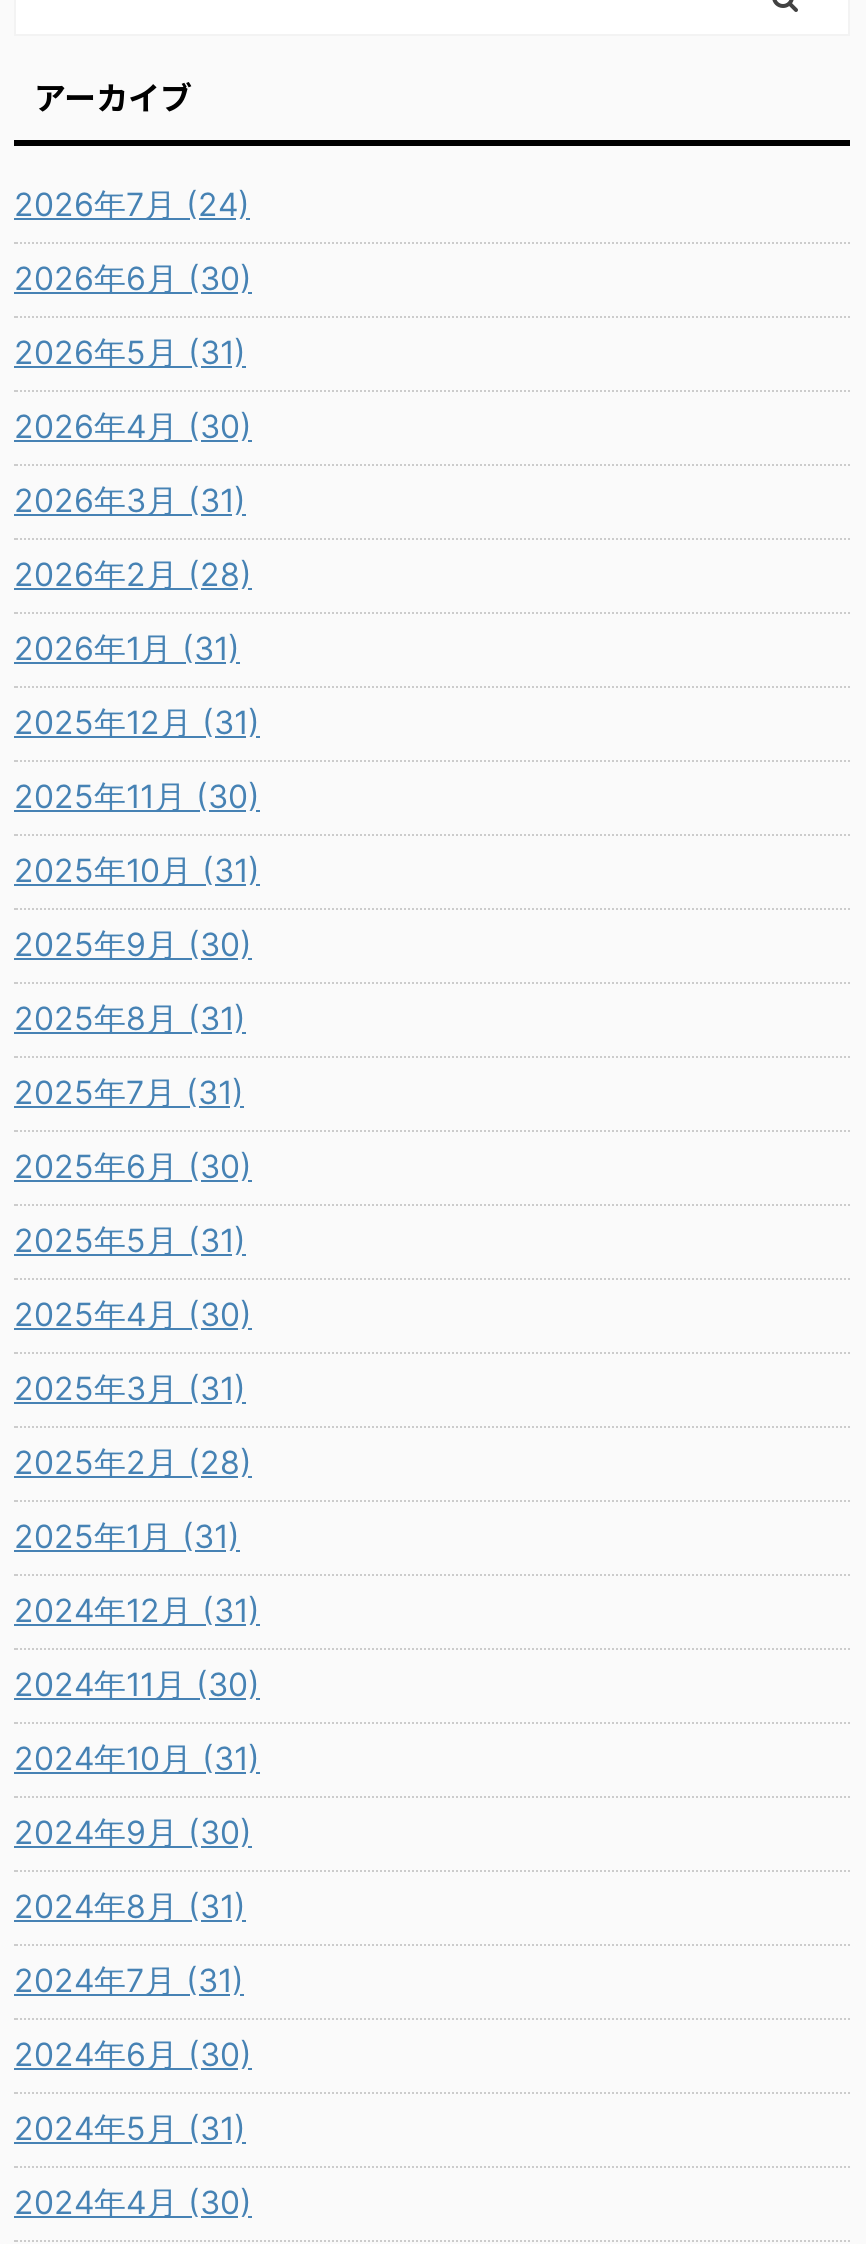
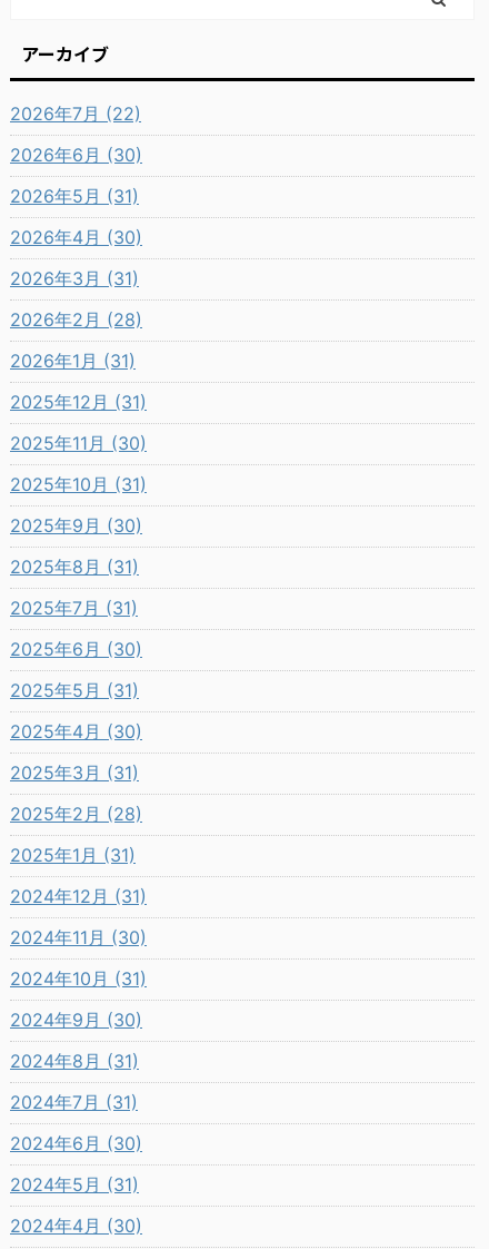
- 2026年7月 (24)
+ 2026年7月 (22)
